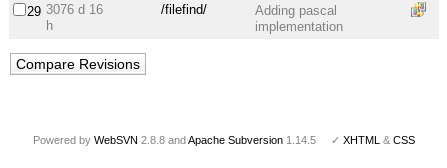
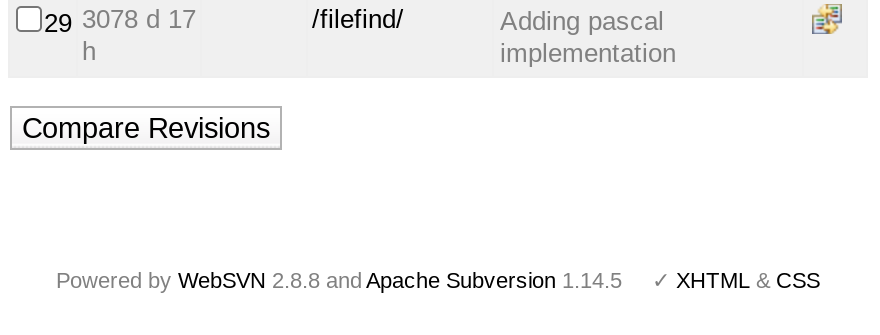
- 29 3076 d 16
+ 29 3078 d 17
